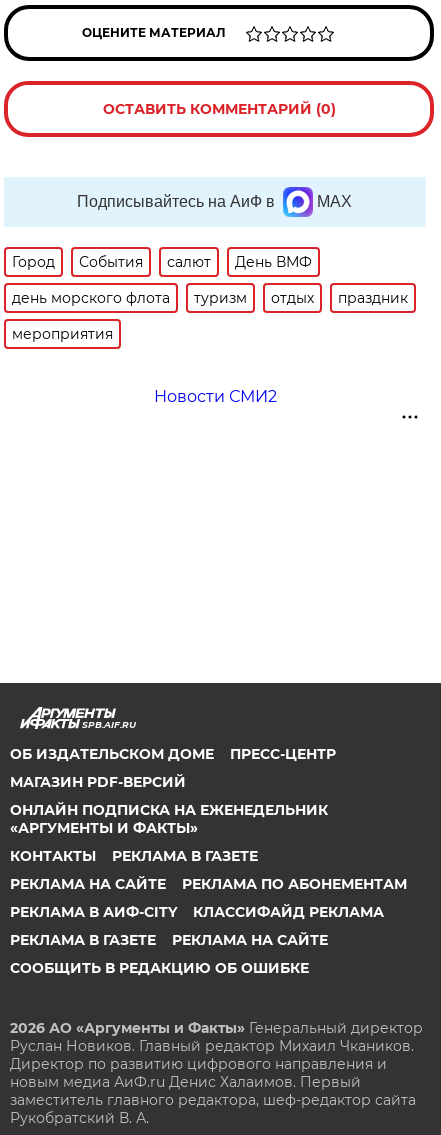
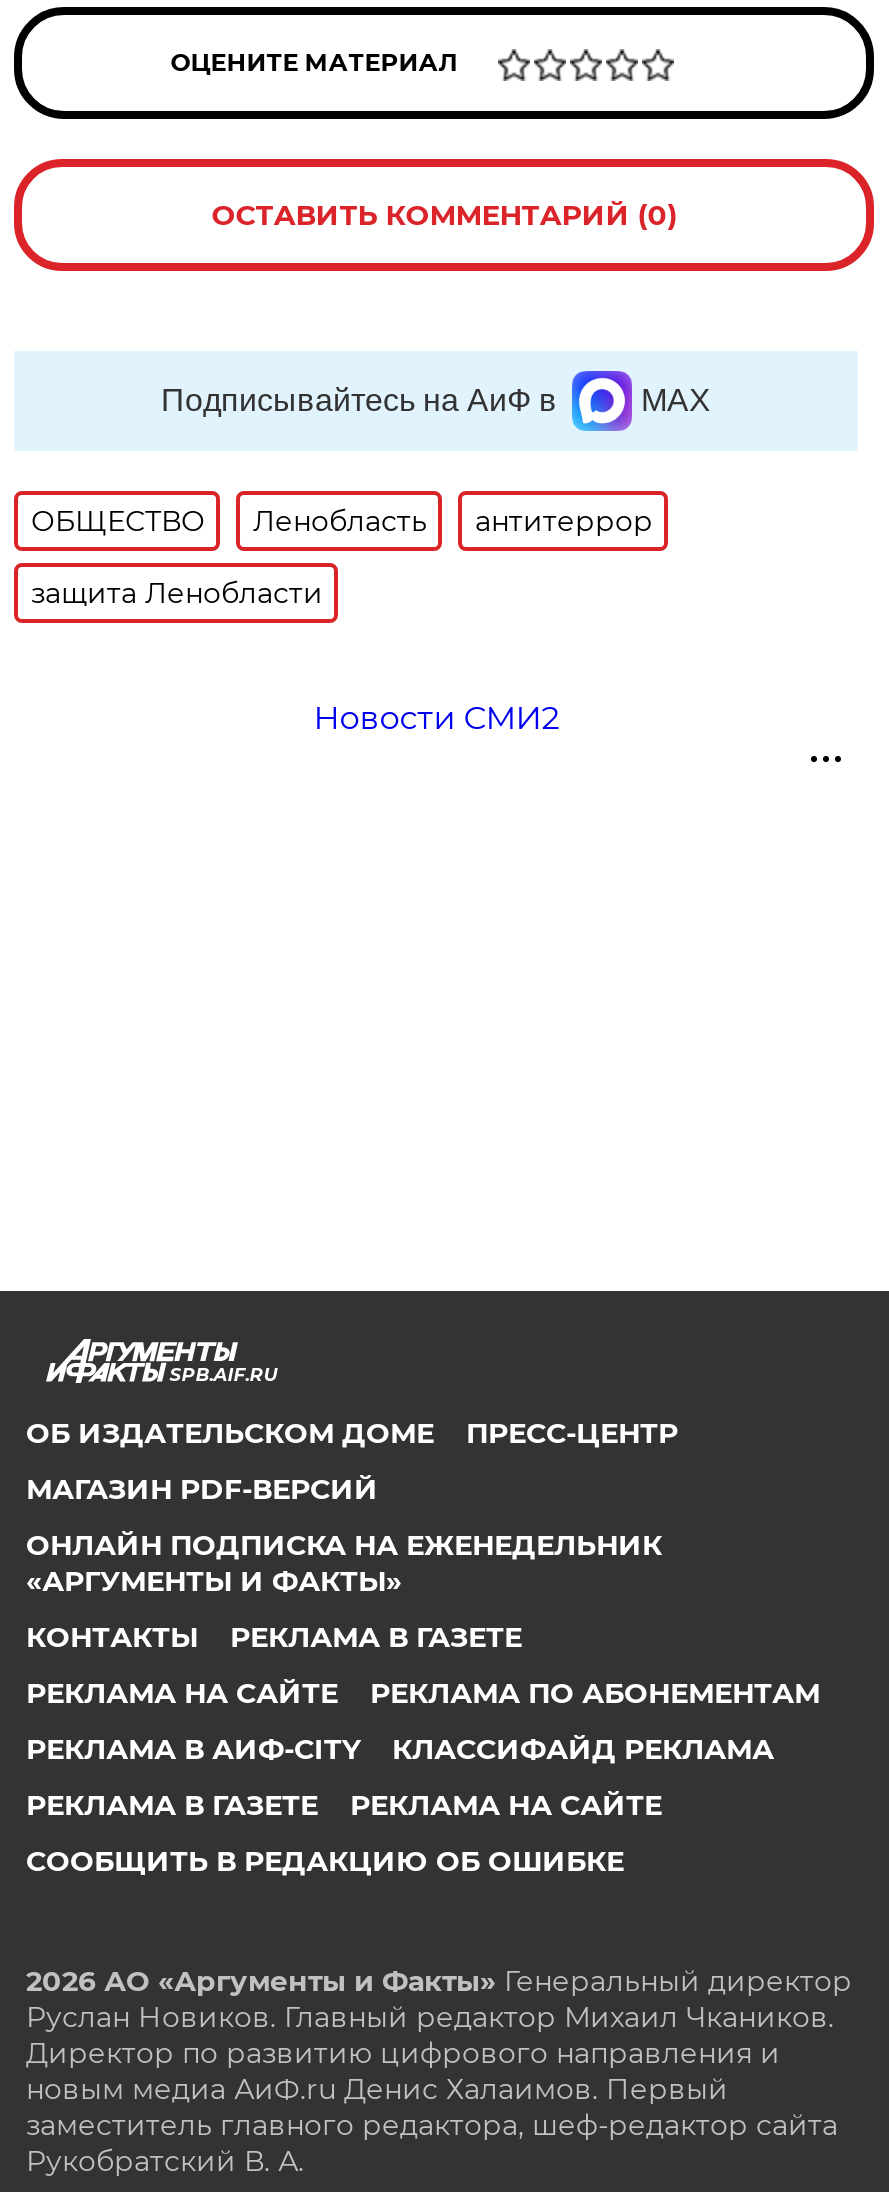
- Город
- События
- салют
- День ВМФ
- день морского флота
- туризм
- отдых
- праздник
- мероприятия
+ ОБЩЕСТВО
+ Ленобласть
+ антитеррор
+ защита Ленобласти
